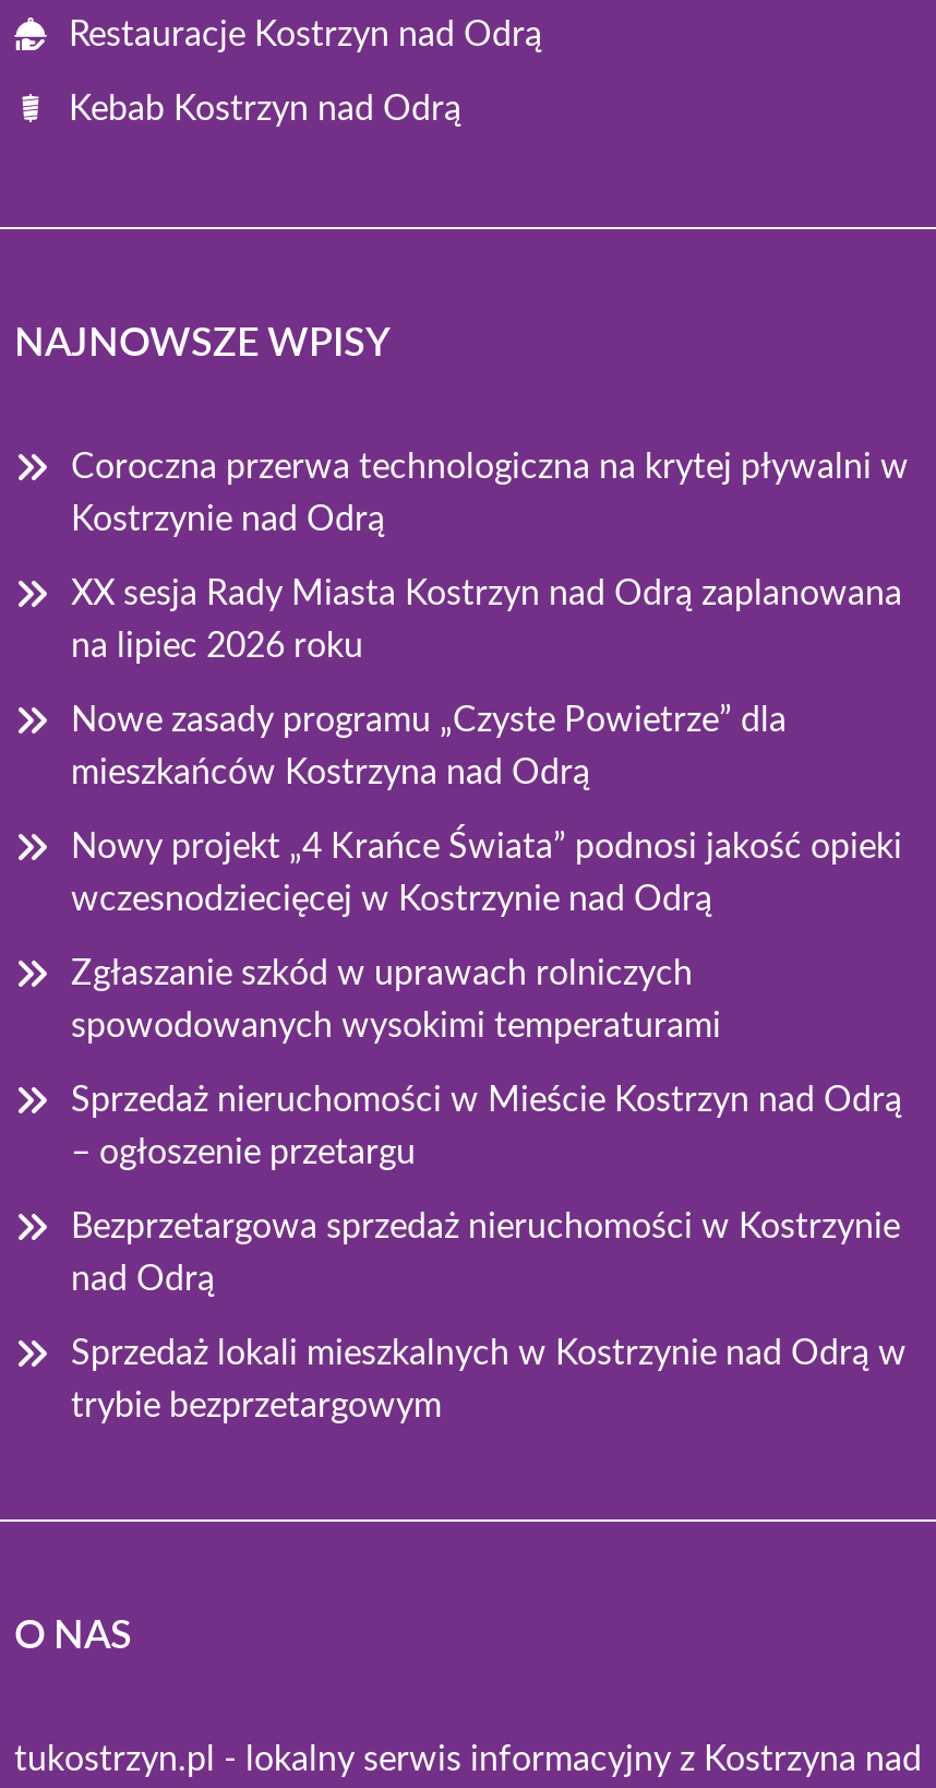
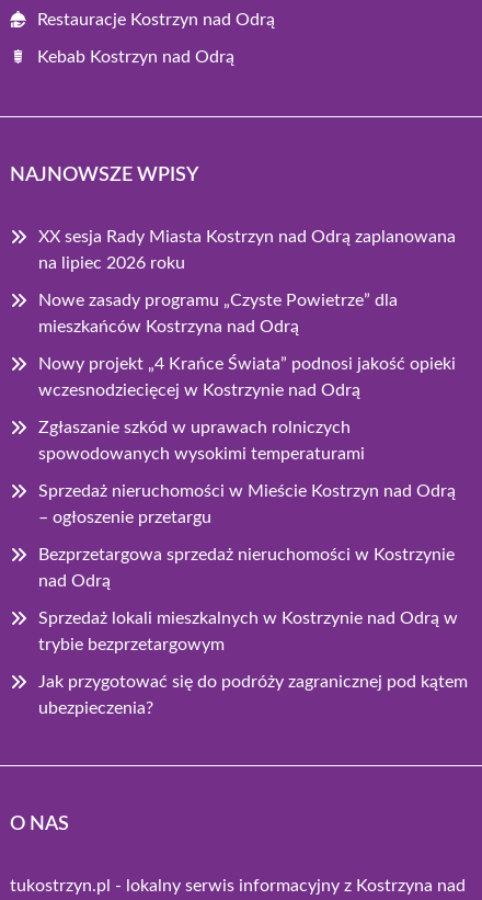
- Coroczna przerwa technologiczna na krytej pływalni w
- Kostrzynie nad Odrą

moved up: XX sesja Rady Miasta Kostrzyn nad Odrą zaplanowana | na lipiec 2026 roku | Nowe zasady programu „Czyste Powietrze” dla | ... | Sprzedaż lokali mieszkalnych w Kostrzynie nad Odrą w | trybie bezprzetargowym

+ Jak przygotować się do podróży zagranicznej pod kątem
+ ubezpieczenia?
